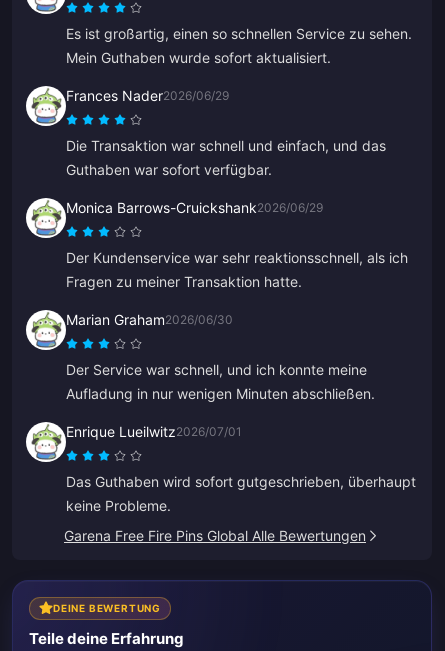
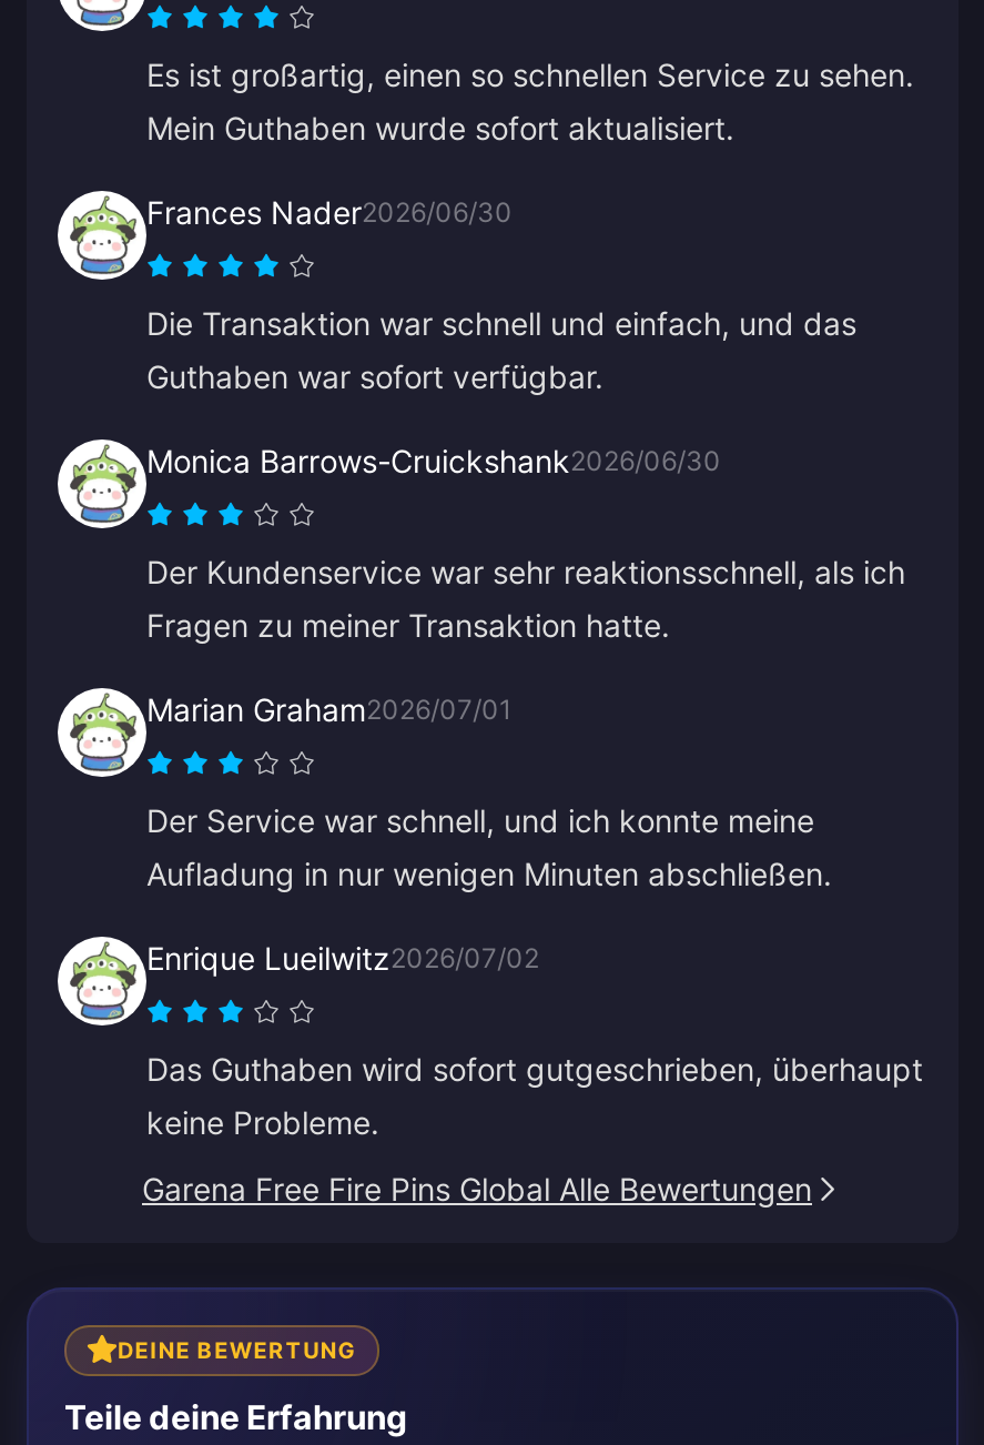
- Frances Nader2026/06/29
+ Frances Nader2026/06/30

- Monica Barrows-Cruickshank2026/06/29
+ Monica Barrows-Cruickshank2026/06/30

- Marian Graham2026/06/30
+ Marian Graham2026/07/01

- Enrique Lueilwitz2026/07/01
+ Enrique Lueilwitz2026/07/02
